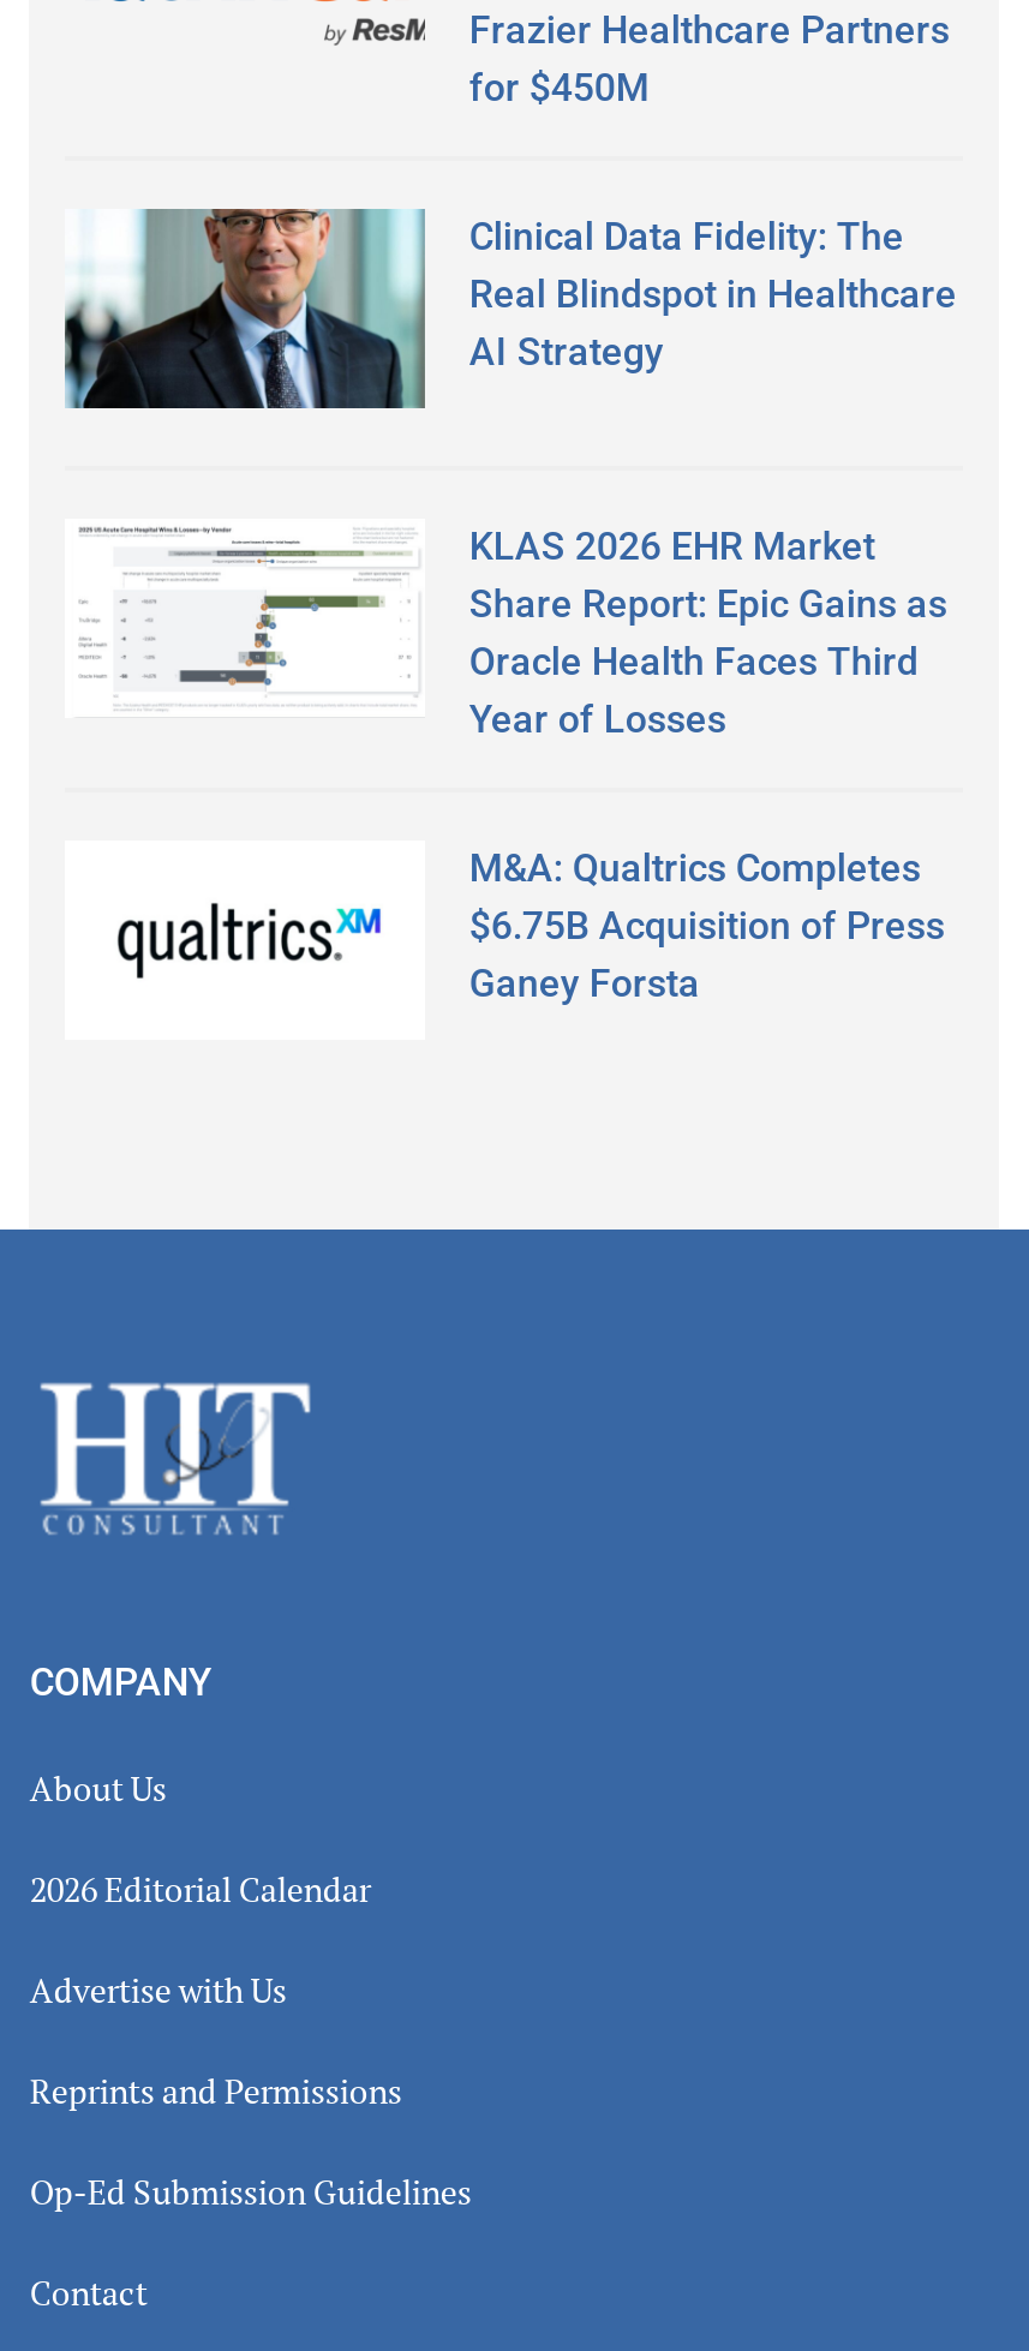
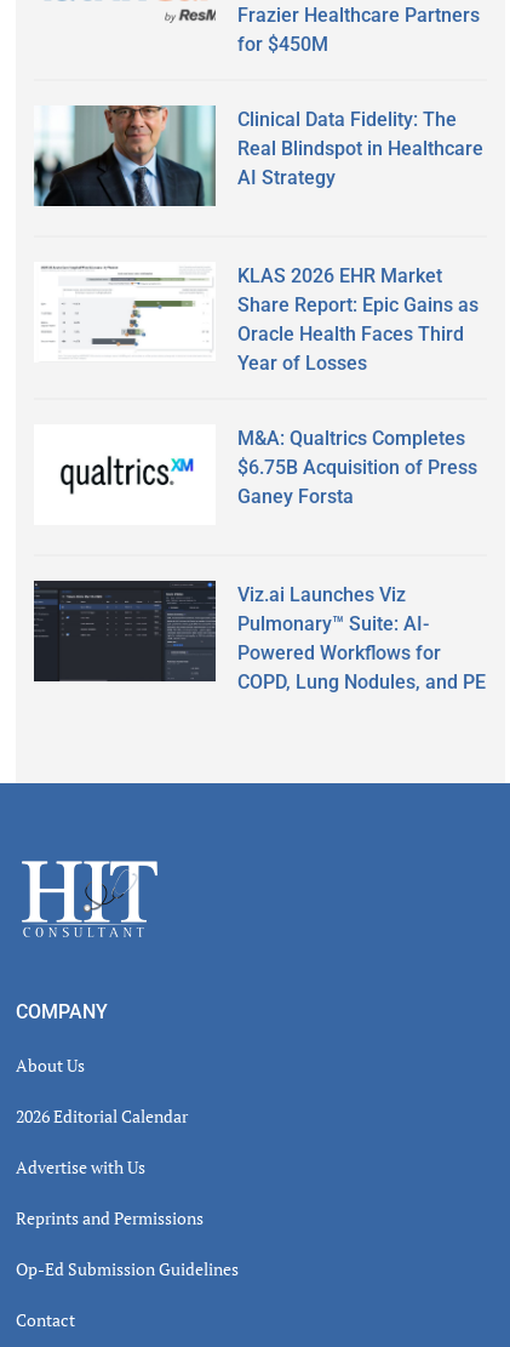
+ [image]
+ Viz.ai Launches Viz
+ Pulmonary™ Suite: AI-
+ Powered Workflows for
+ COPD, Lung Nodules, and PE
